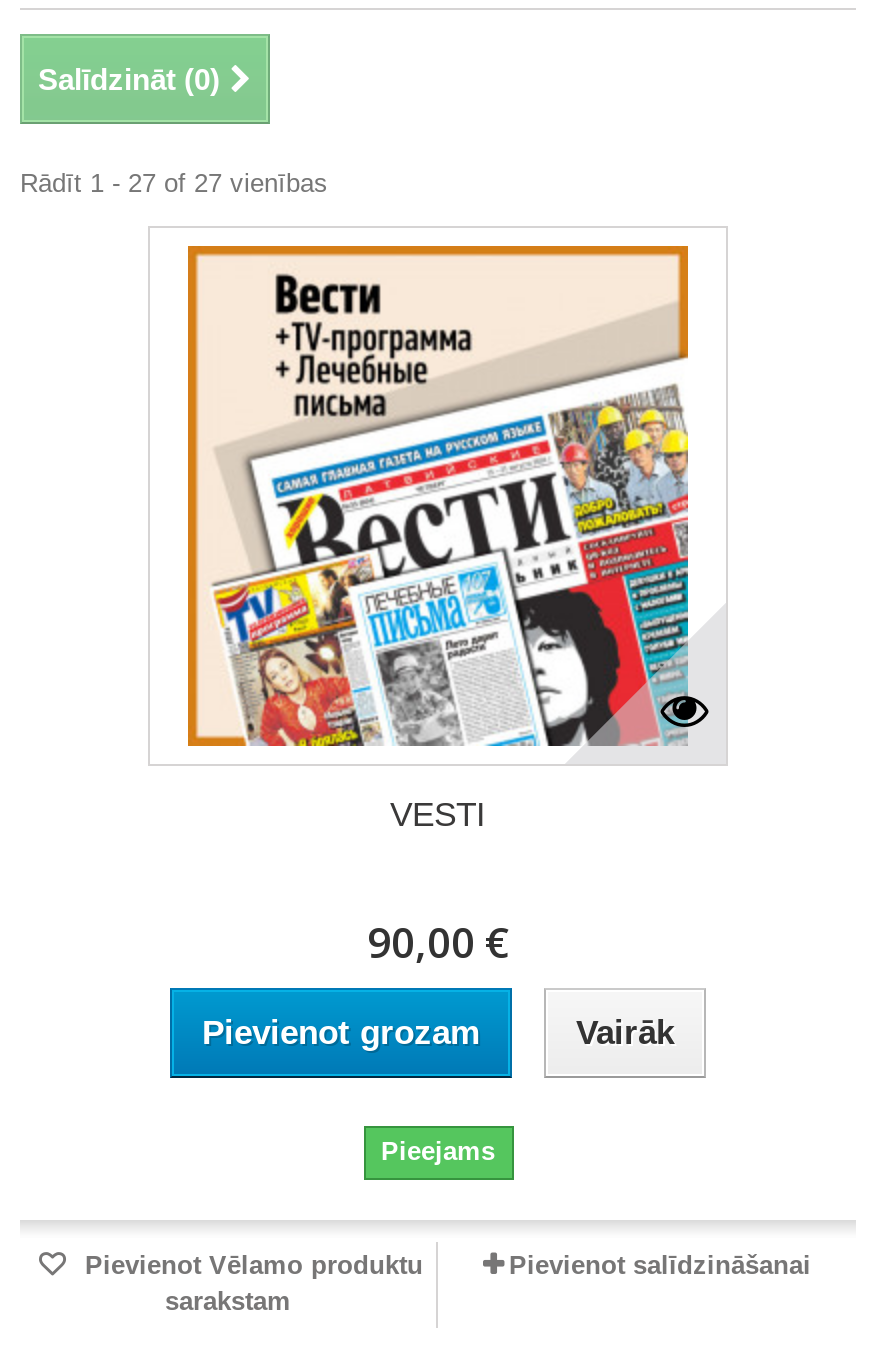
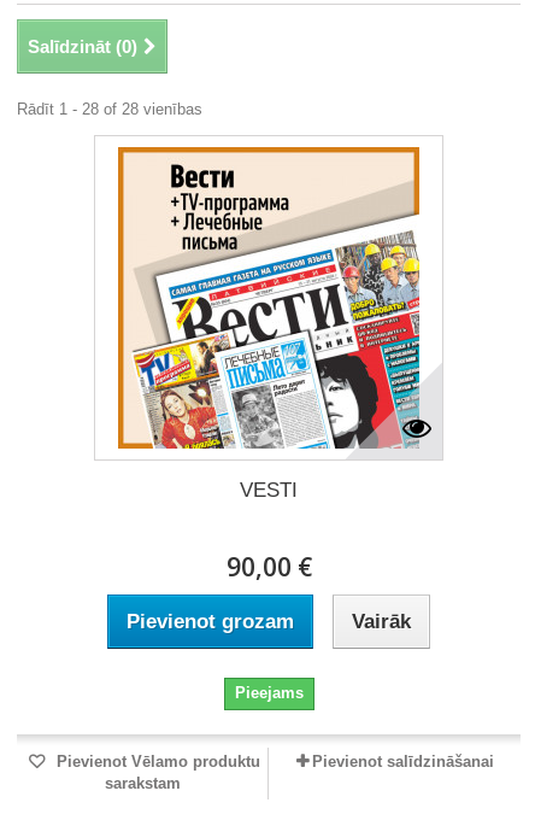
- Rādīt 1 - 27 of 27 vienības
+ Rādīt 1 - 28 of 28 vienības
